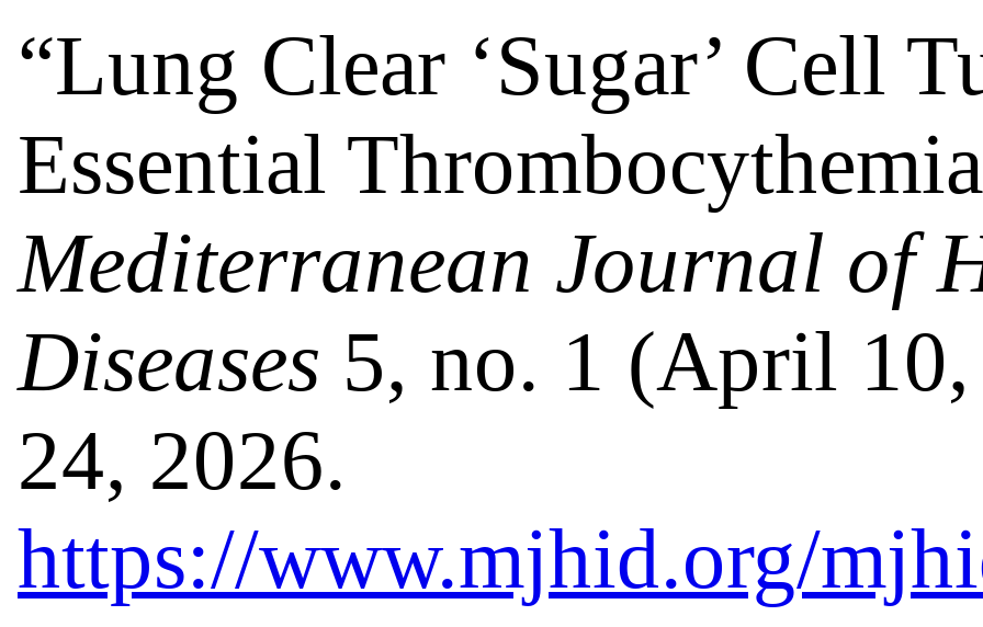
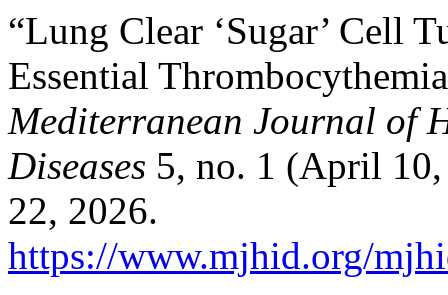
- 24, 2026.
+ 22, 2026.
